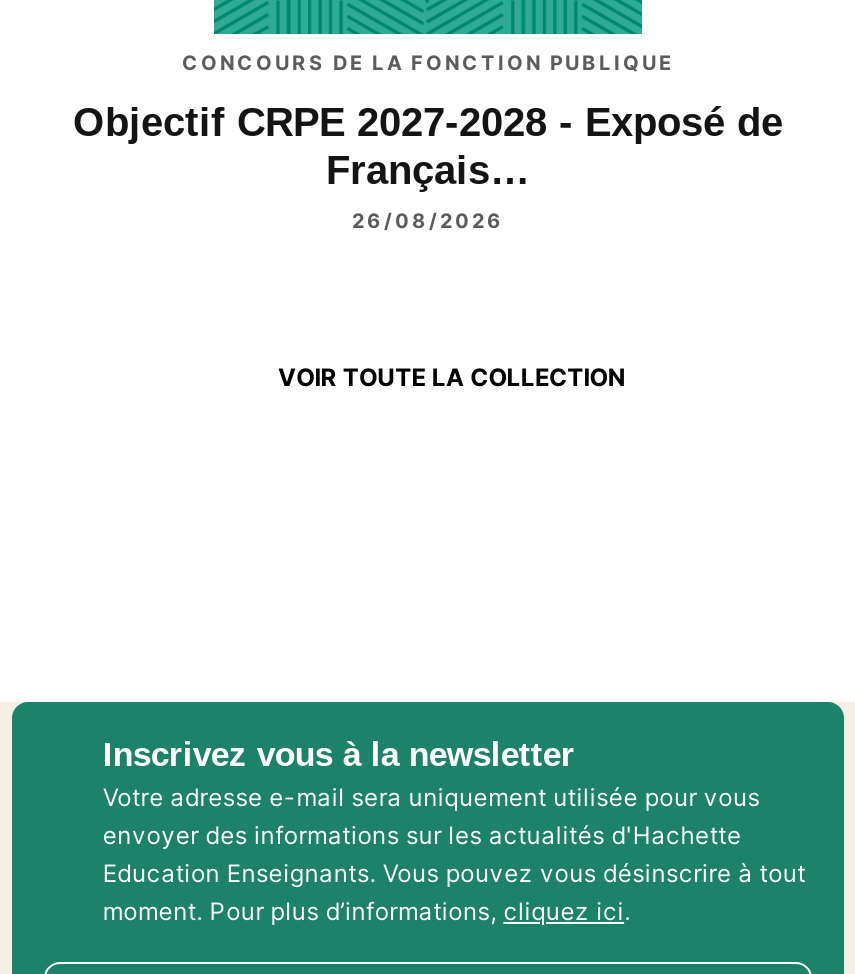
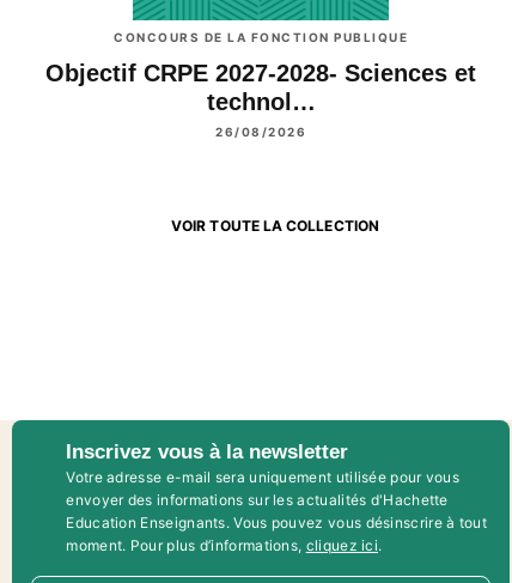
- Objectif CRPE 2027-2028 - Exposé de
- Français…
+ Objectif CRPE 2027-2028- Sciences et
+ technol…
